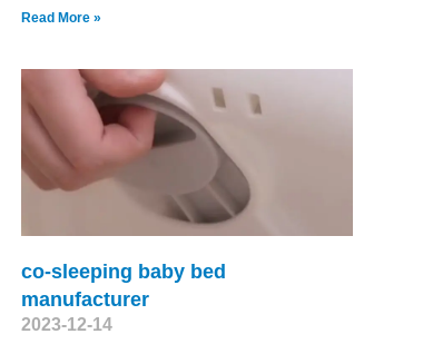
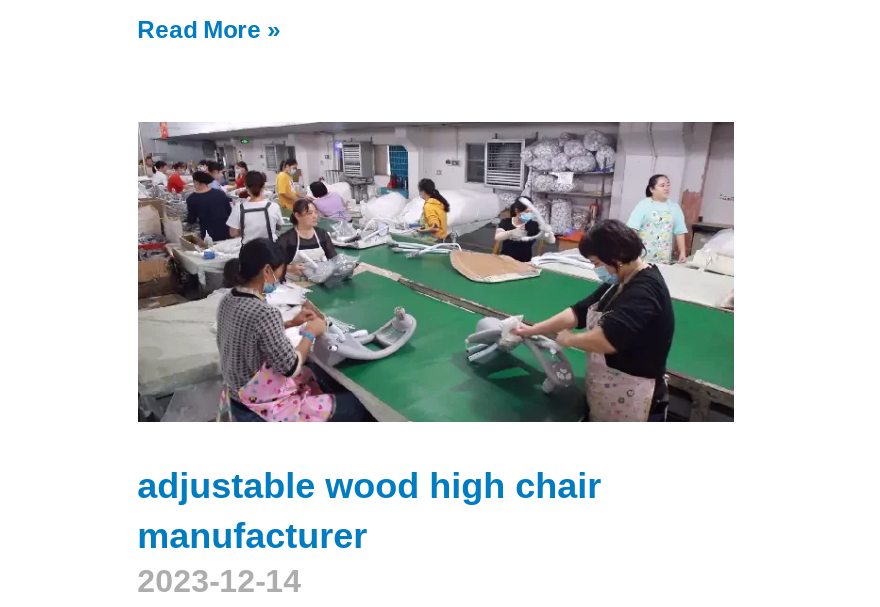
- [image]
- co-sleeping baby bed
+ [image]
+ adjustable wood high chair
